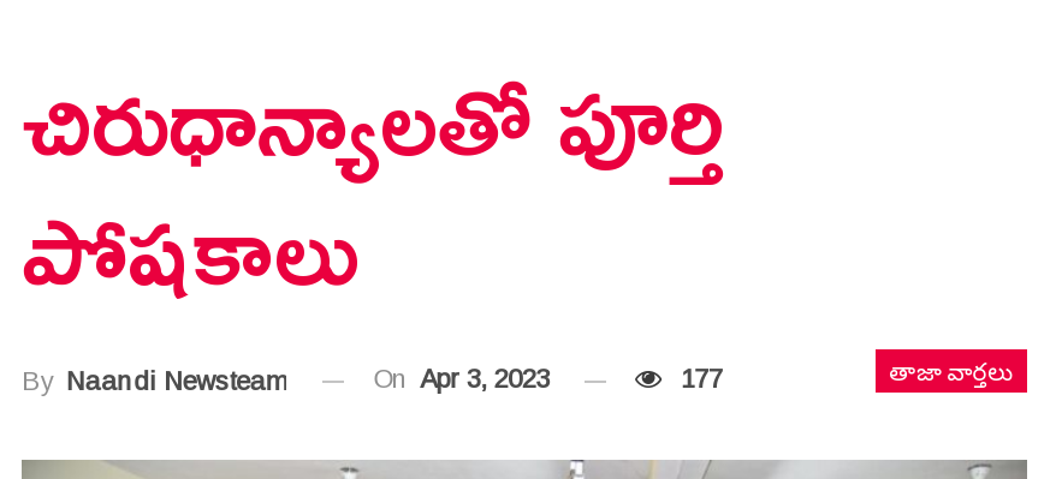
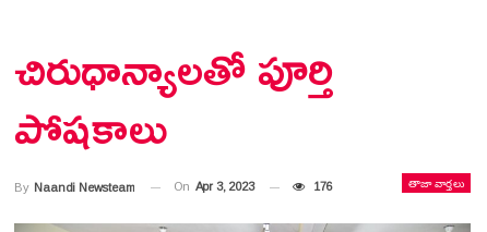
- 177
+ 176
